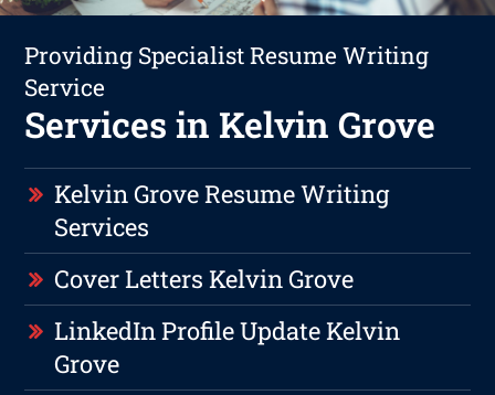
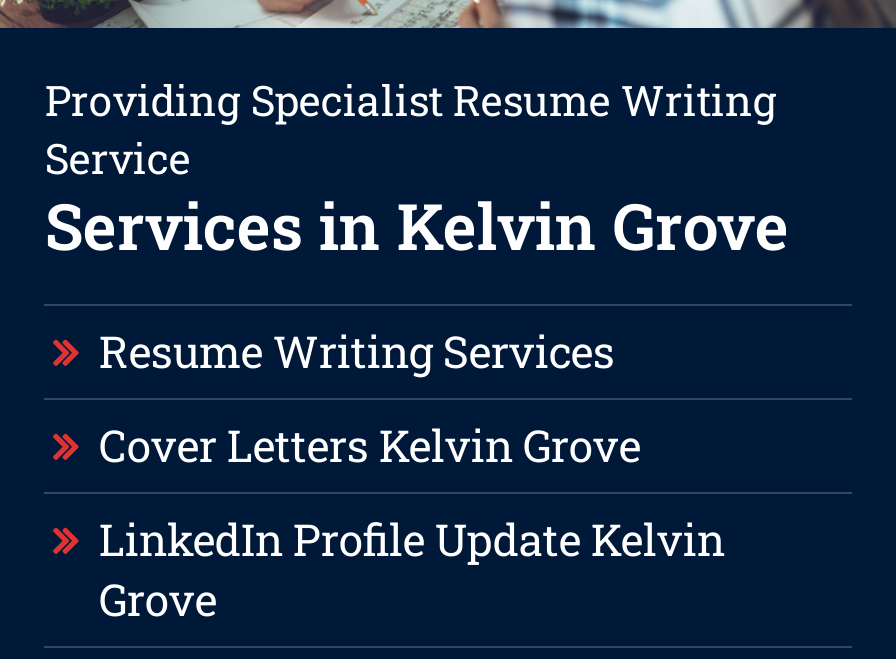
- Kelvin Grove Resume Writing
- Services
+ Resume Writing Services
